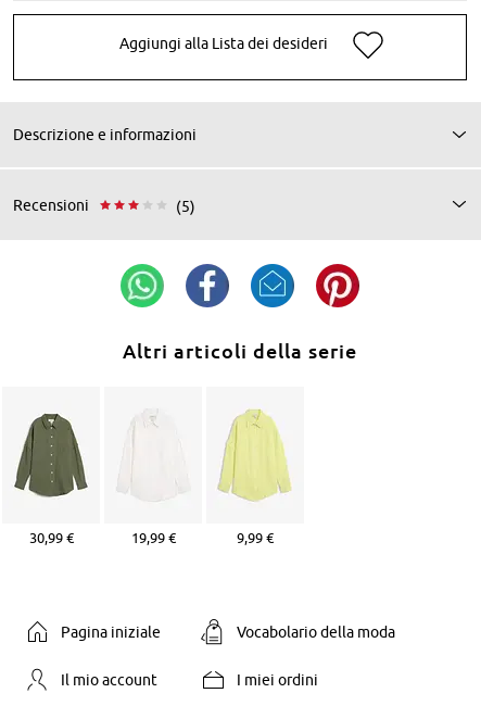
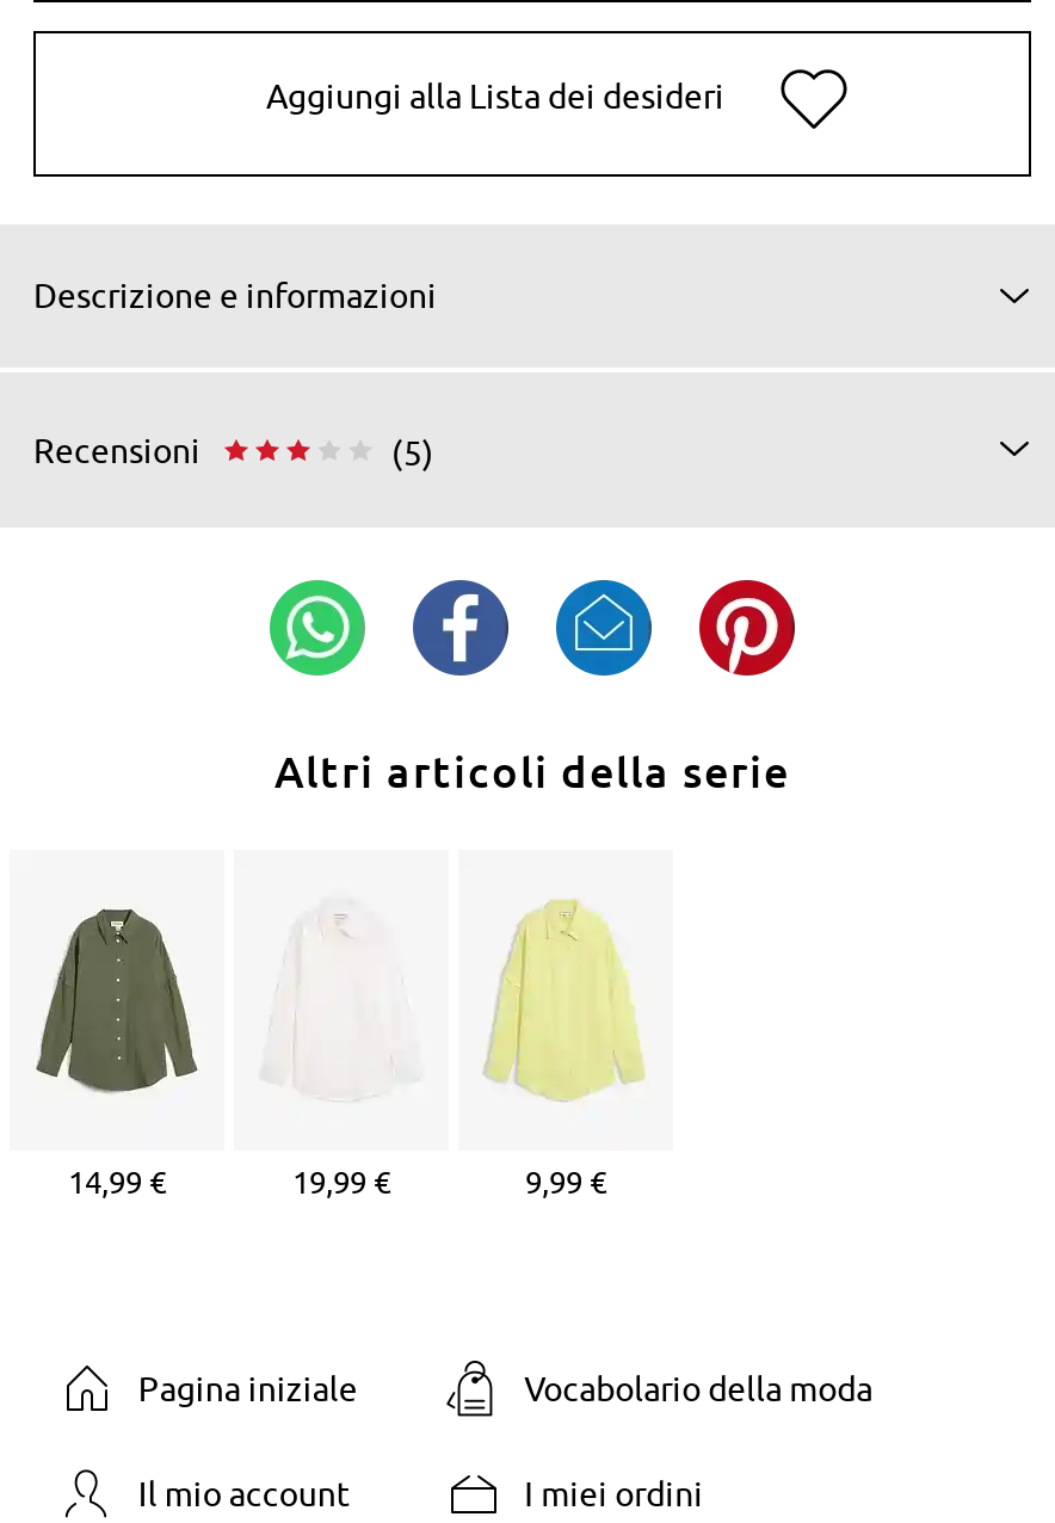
- 30,99 €
+ 14,99 €
